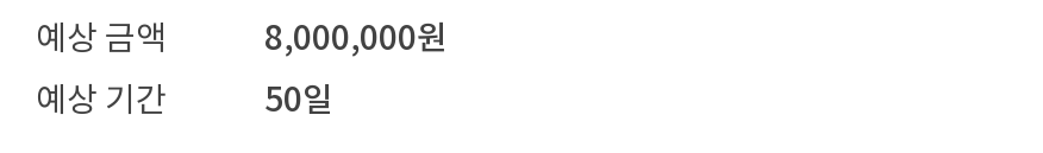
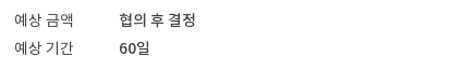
- 8,000,000원
+ 협의 후 결정

- 50일
+ 60일
